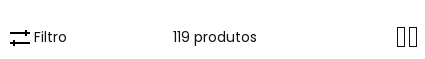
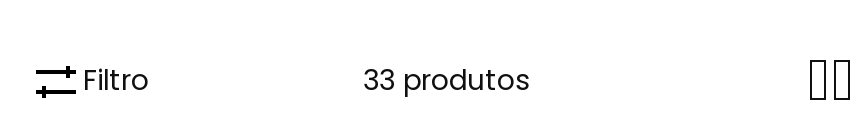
- 119 produtos
+ 33 produtos
